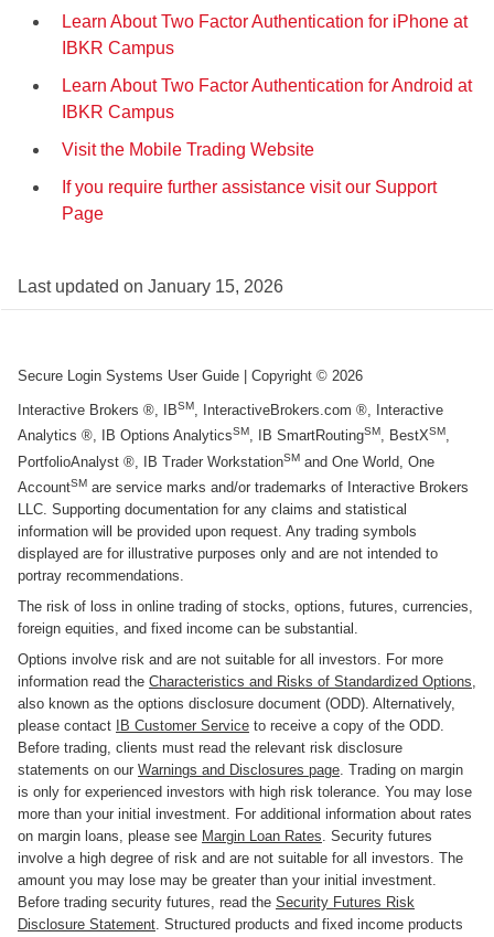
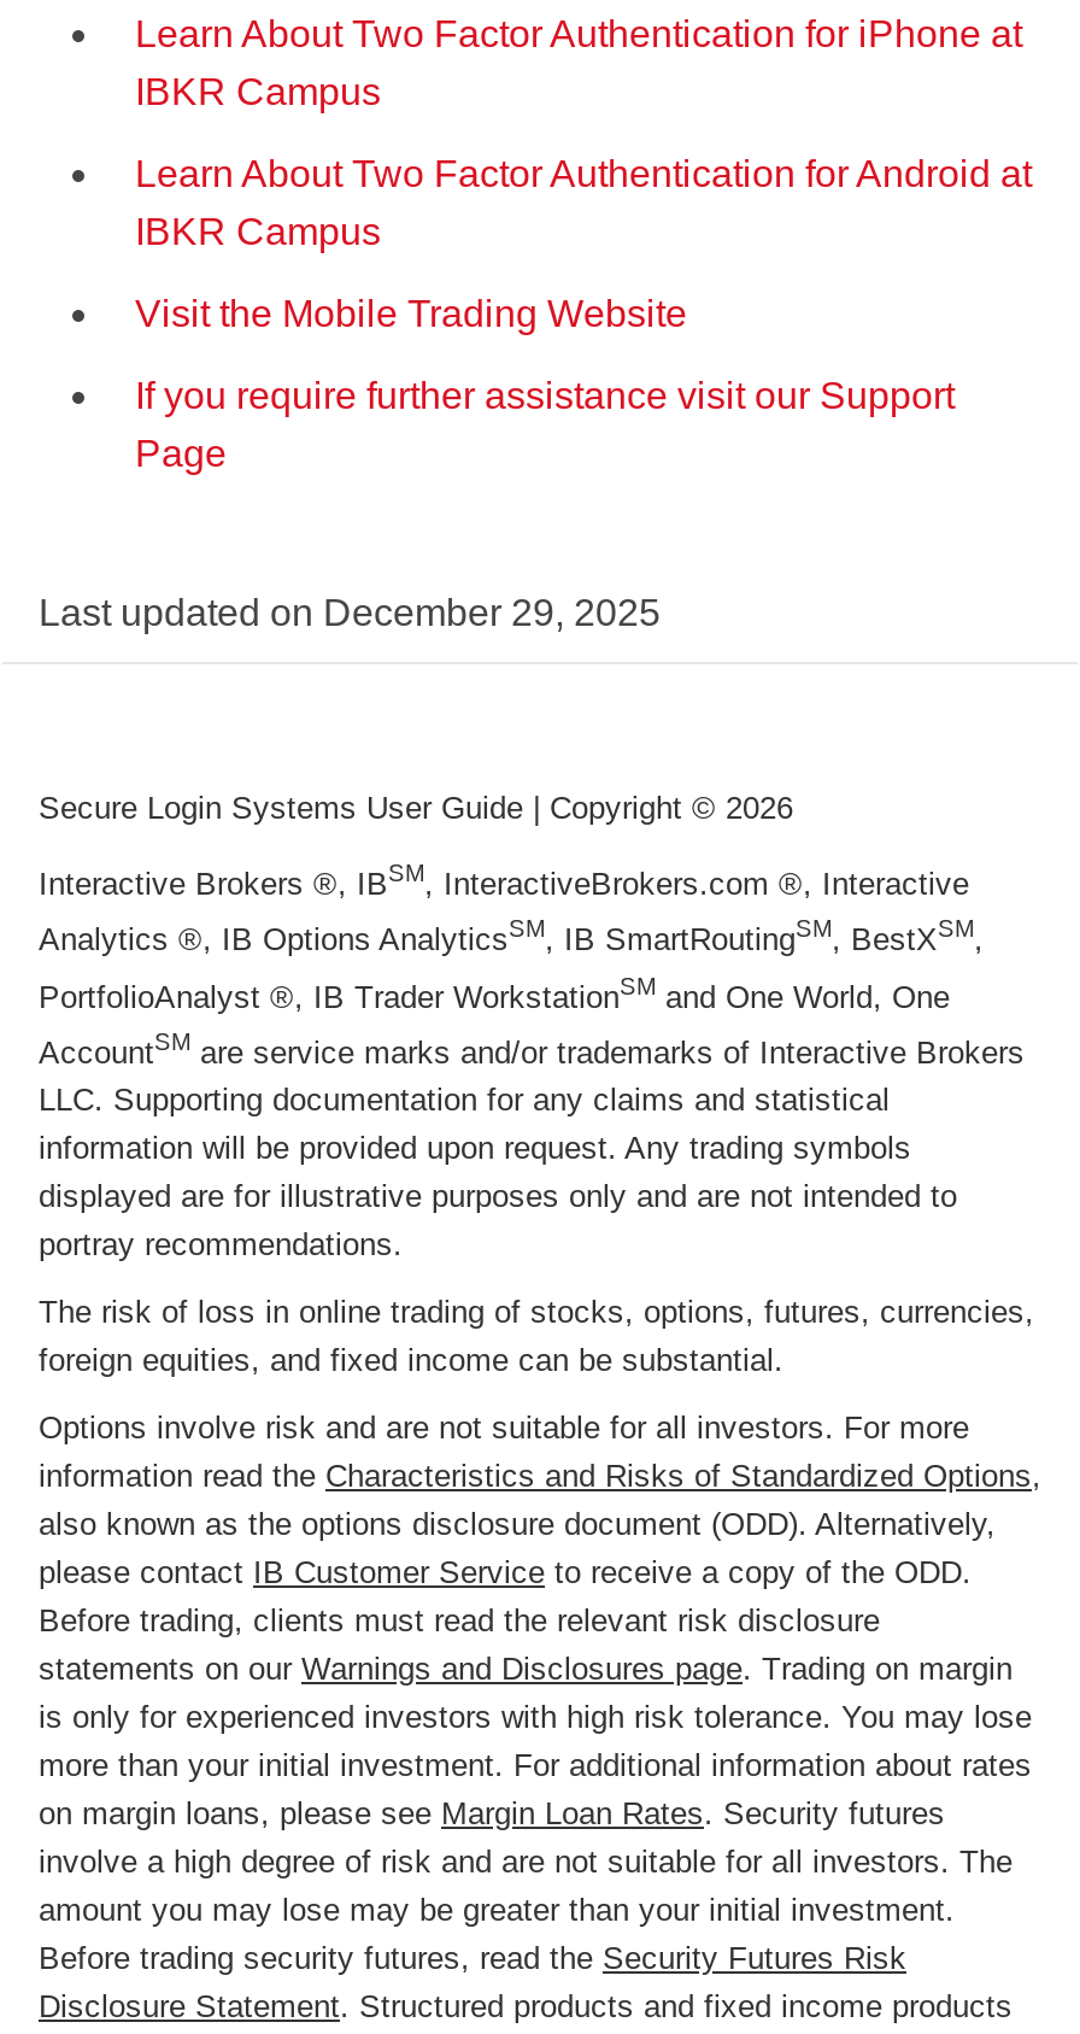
- Last updated on January 15, 2026
+ Last updated on December 29, 2025
